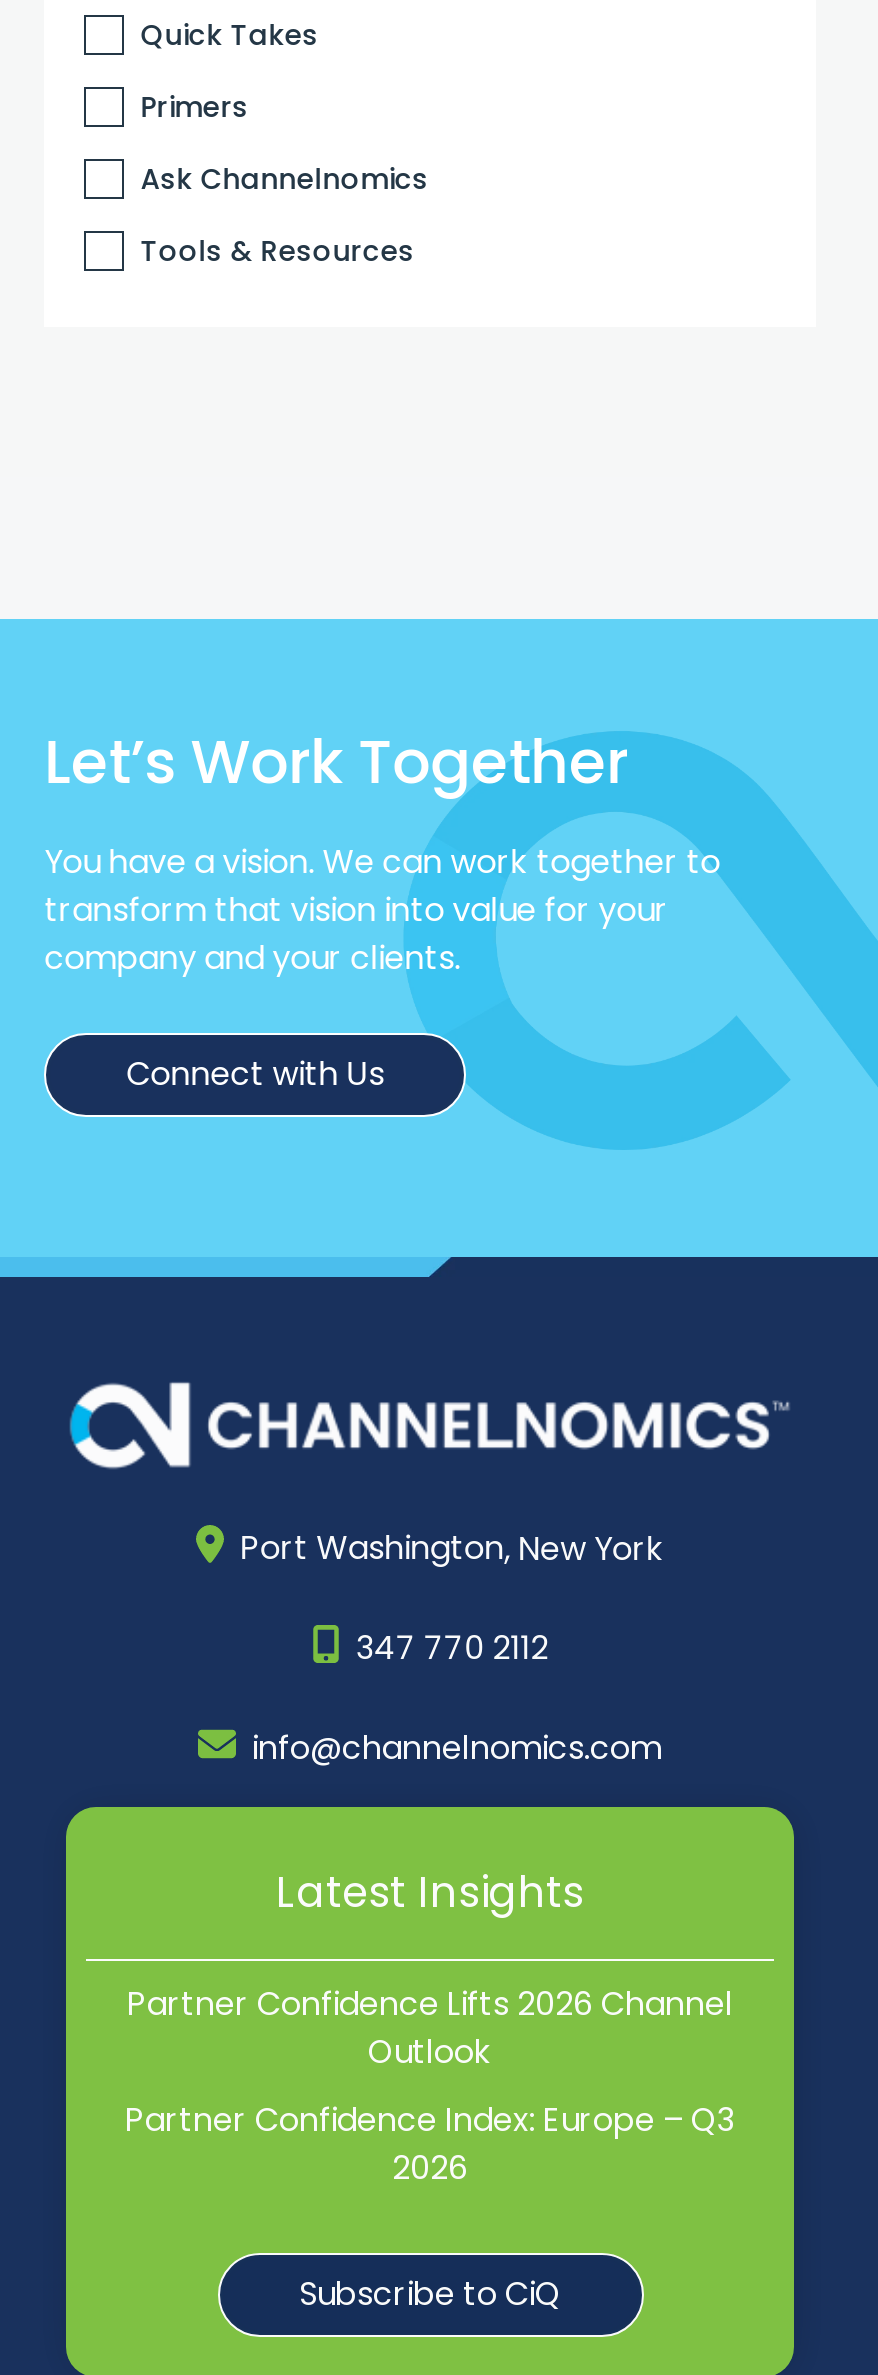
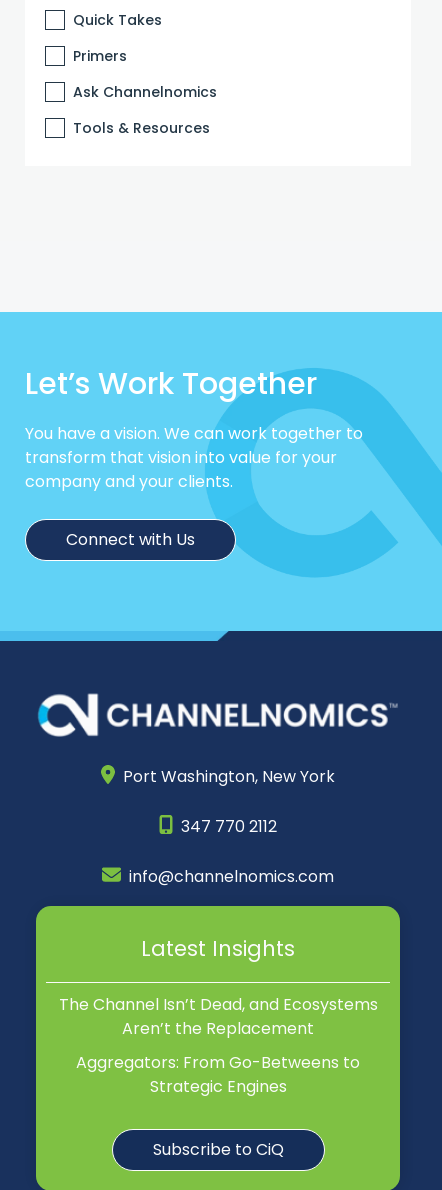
- Partner Confidence Lifts 2026 Channel
- Outlook
+ The Channel Isn’t Dead, and Ecosystems
+ Aren’t the Replacement

- Partner Confidence Index: Europe – Q3
- 2026
+ Aggregators: From Go-Betweens to
+ Strategic Engines
